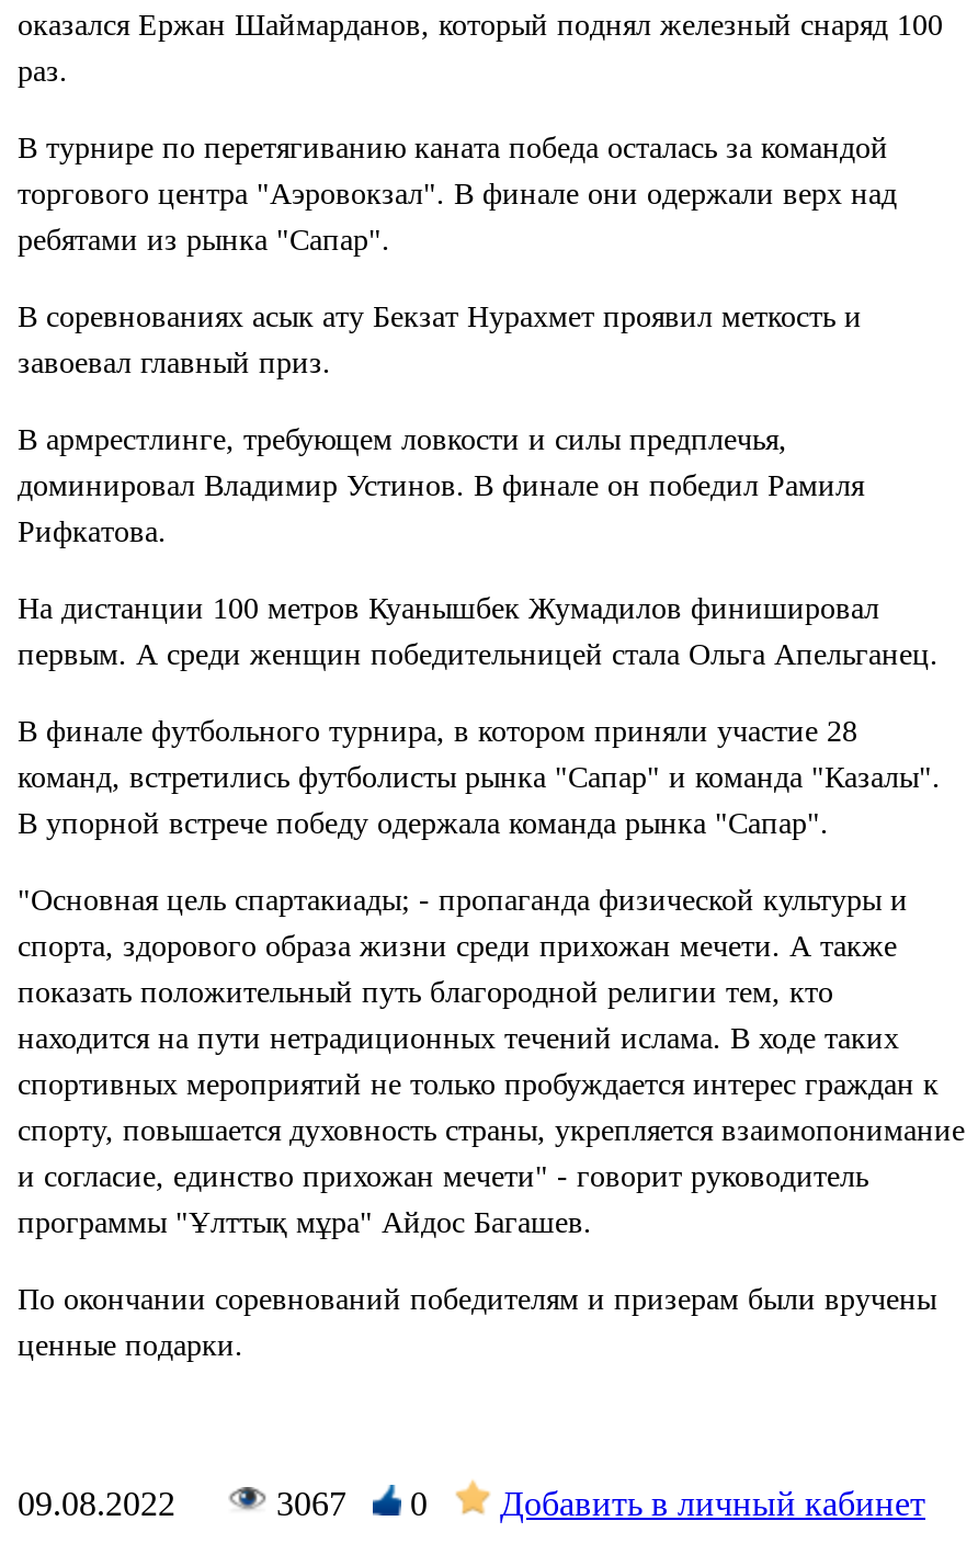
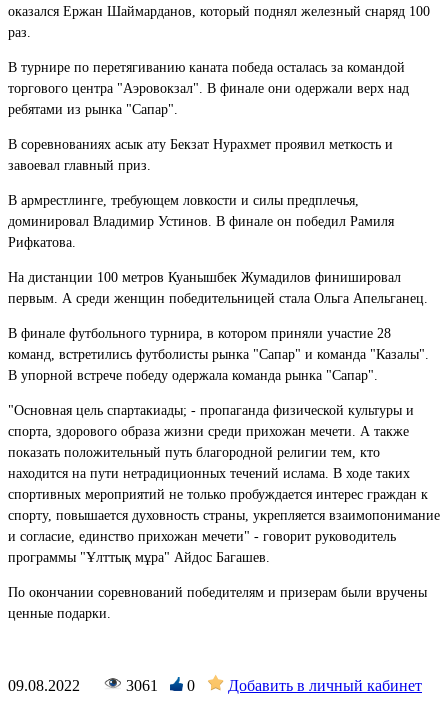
- 3067 0 Добавить в личный кабинет
+ 3061 0 Добавить в личный кабинет
